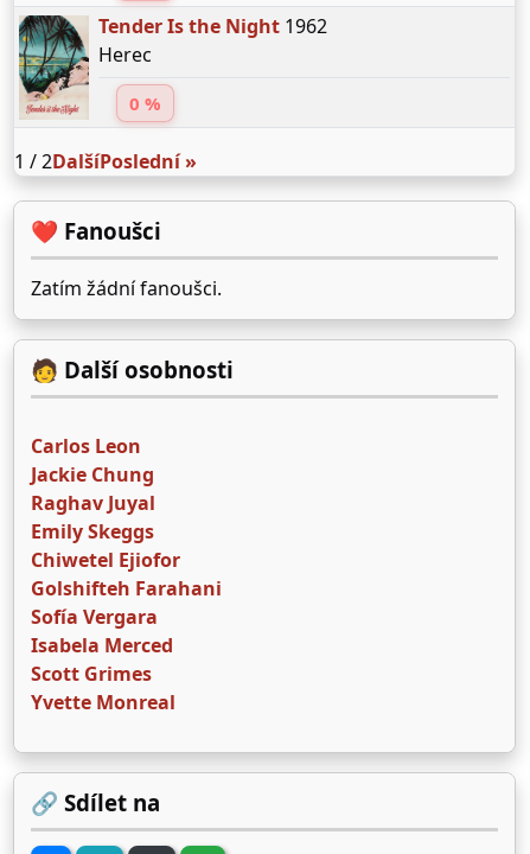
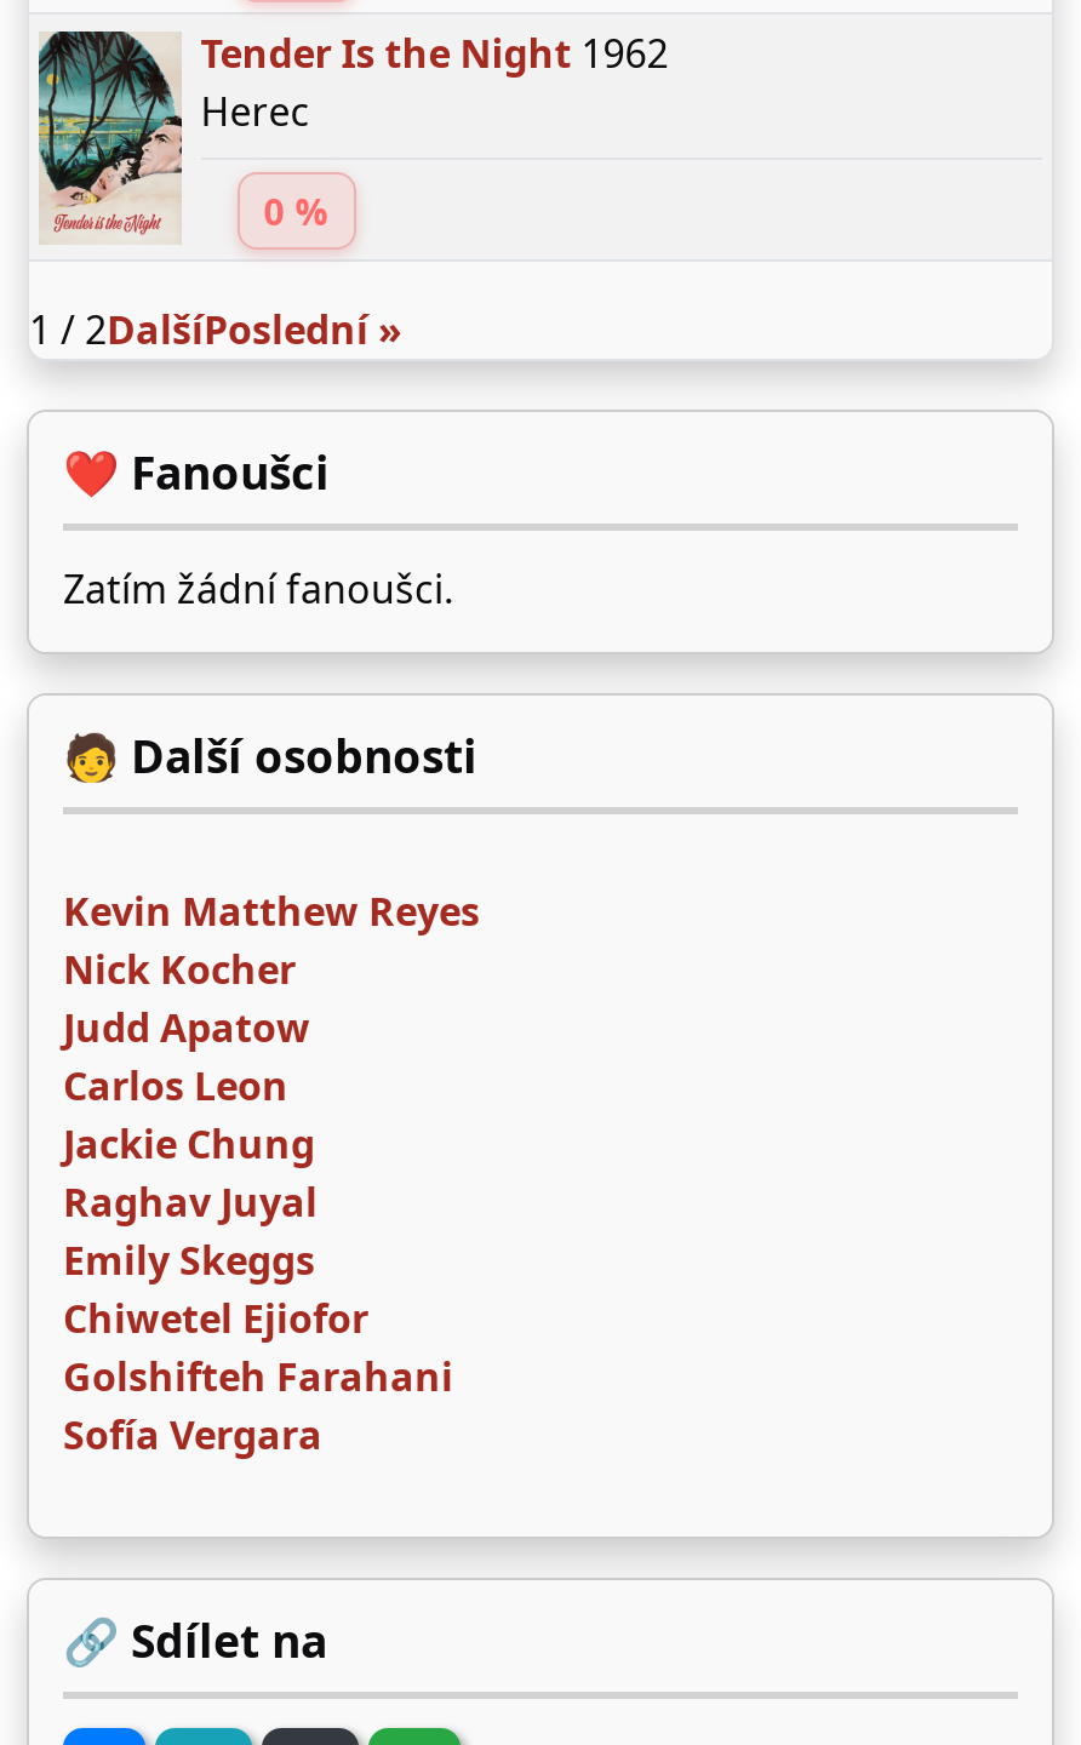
+ Kevin Matthew Reyes
+ Nick Kocher
+ Judd Apatow

moved down: Carlos Leon | Jackie Chung | Raghav Juyal | Emily Skeggs | Chiwetel Ejiofor | Golshifteh Farahani | Sofía Vergara

- Isabela Merced
- Scott Grimes
- Yvette Monreal
